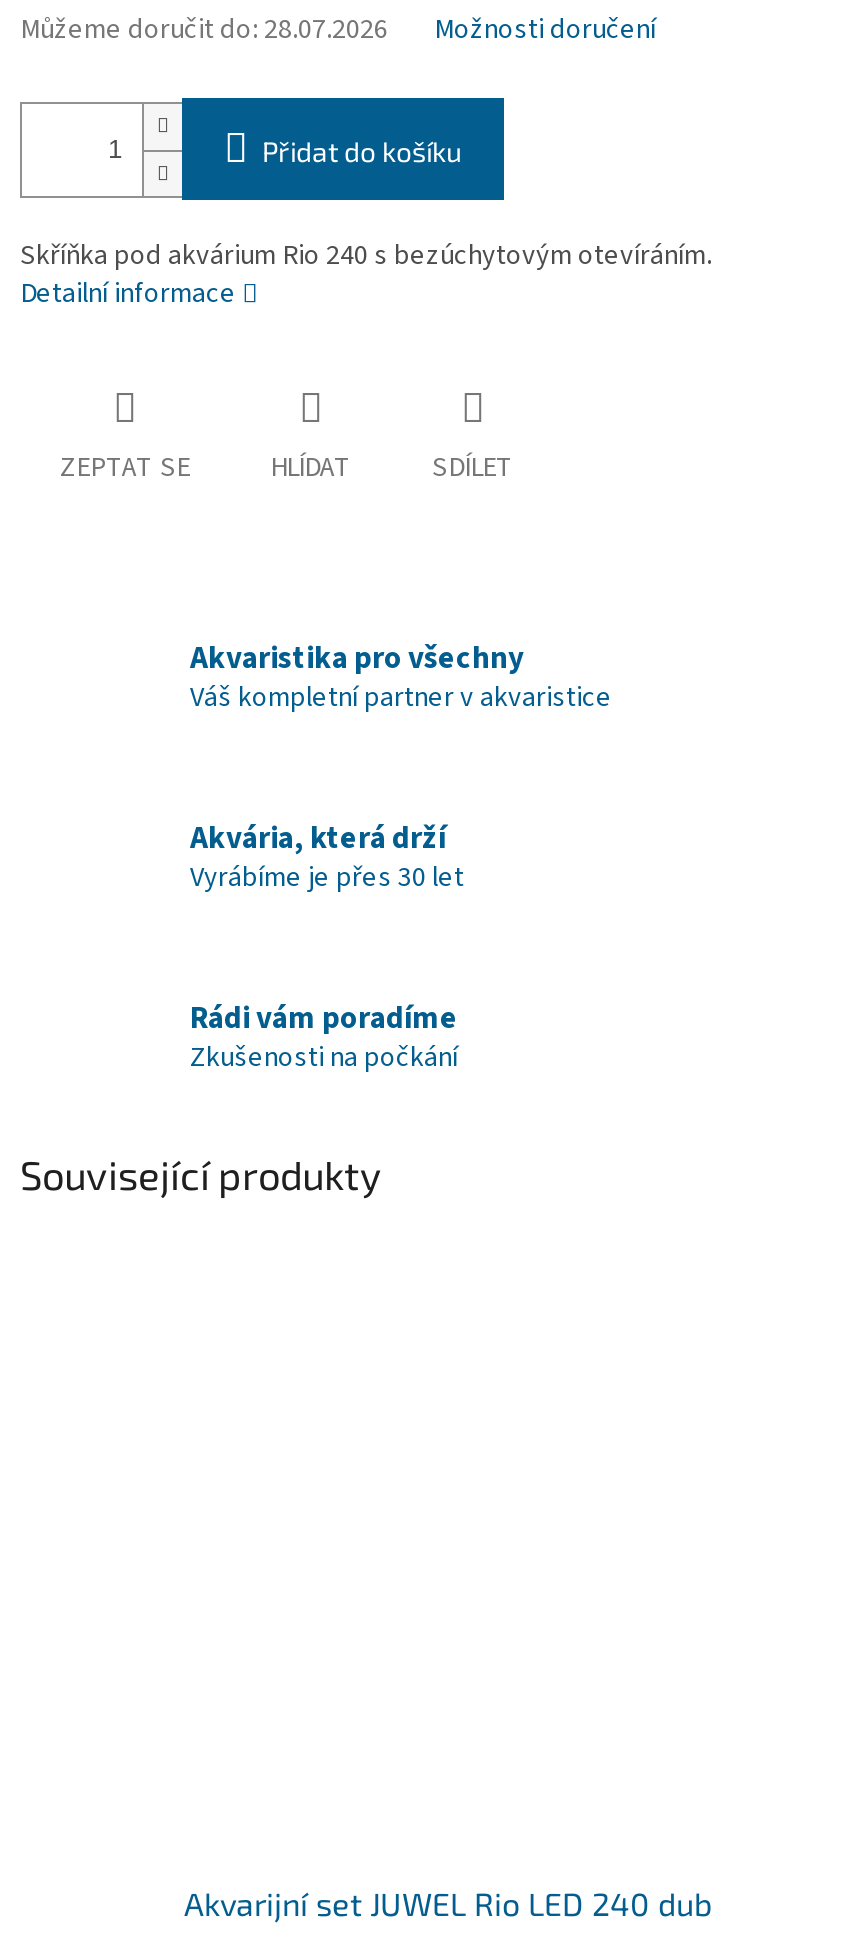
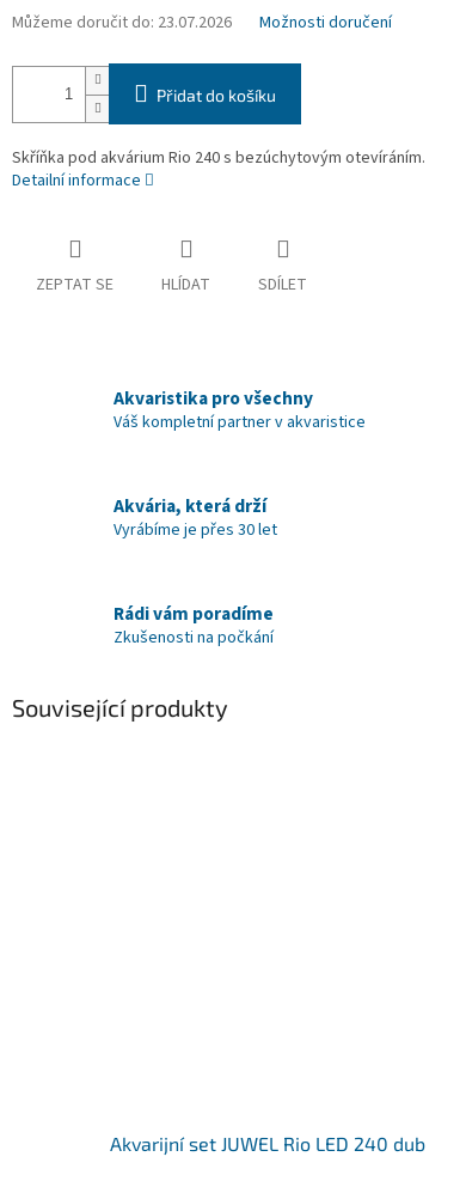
- Můžeme doručit do: 28.07.2026
+ Můžeme doručit do: 23.07.2026
